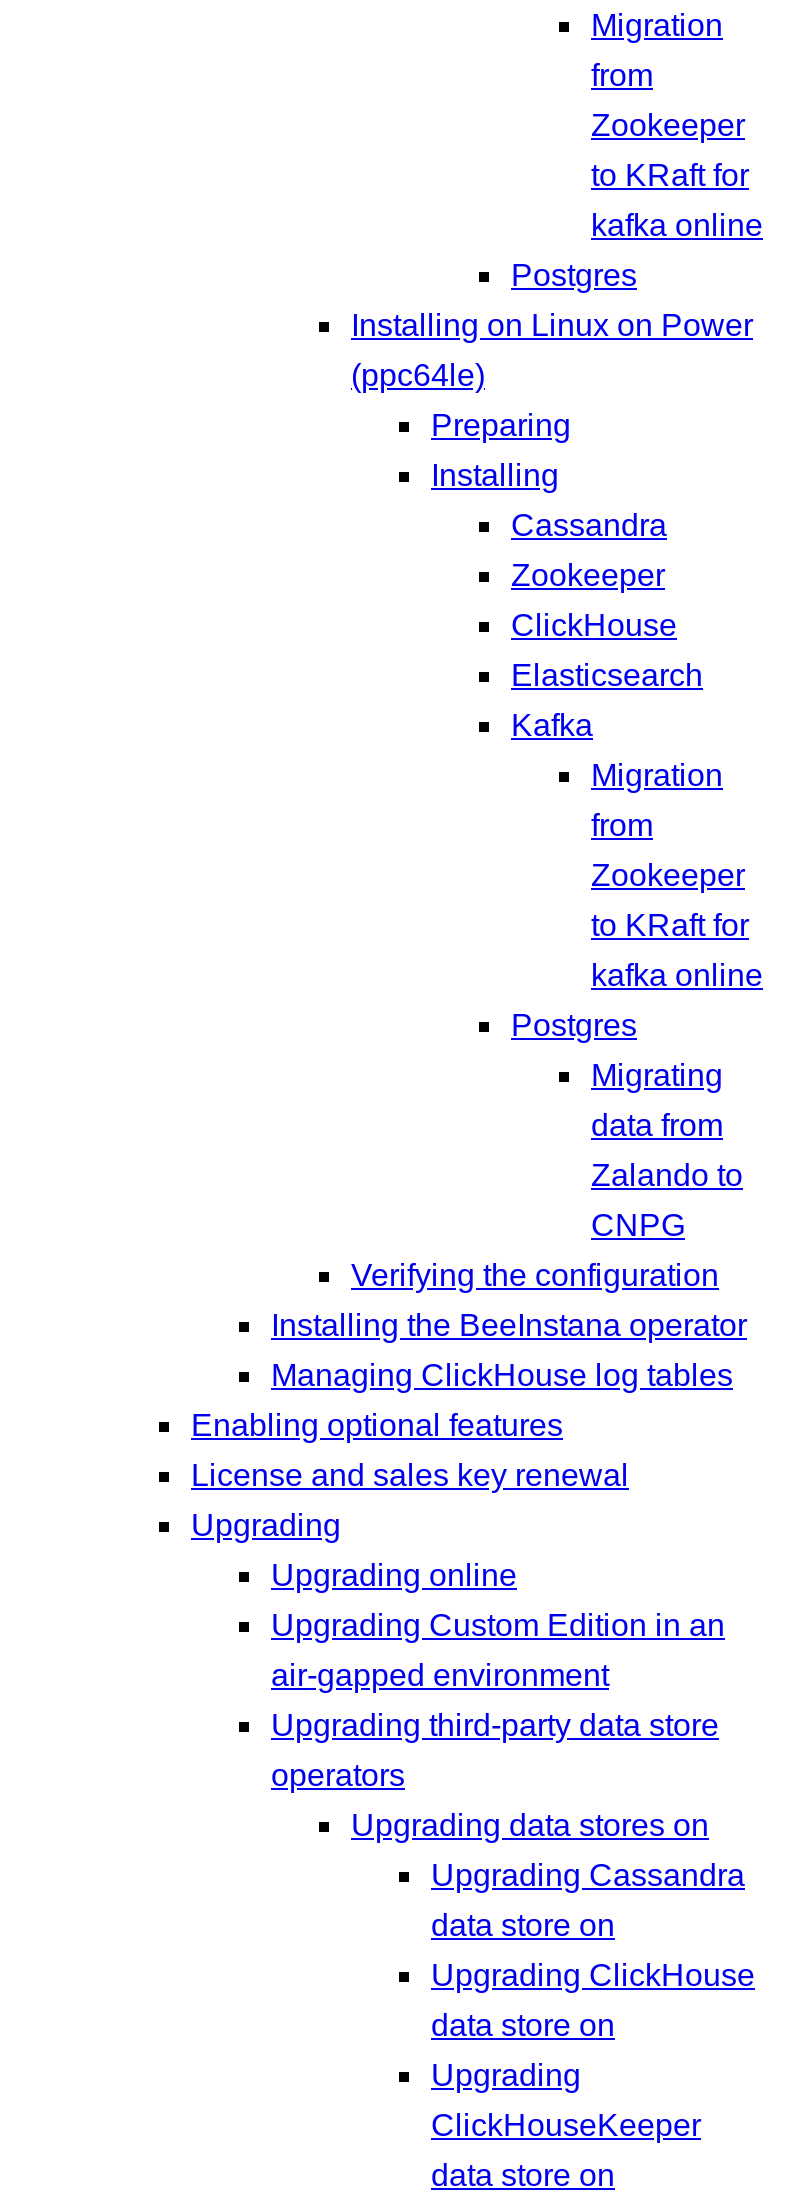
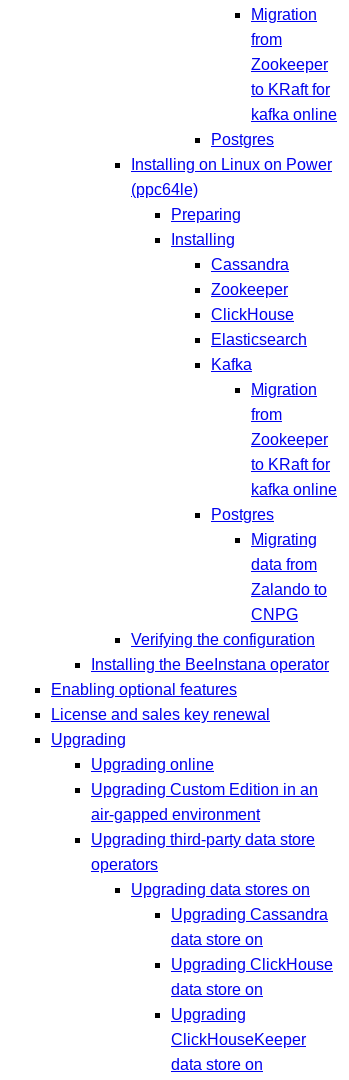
- Managing ClickHouse log tables
